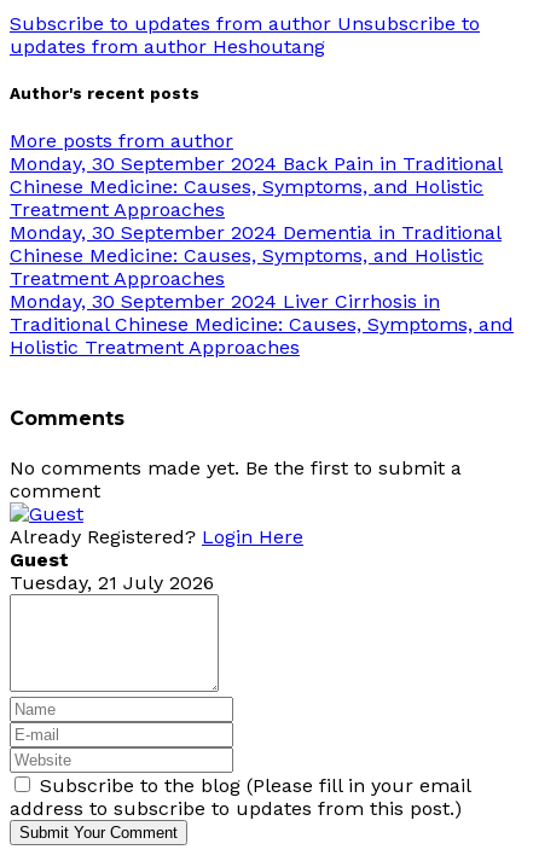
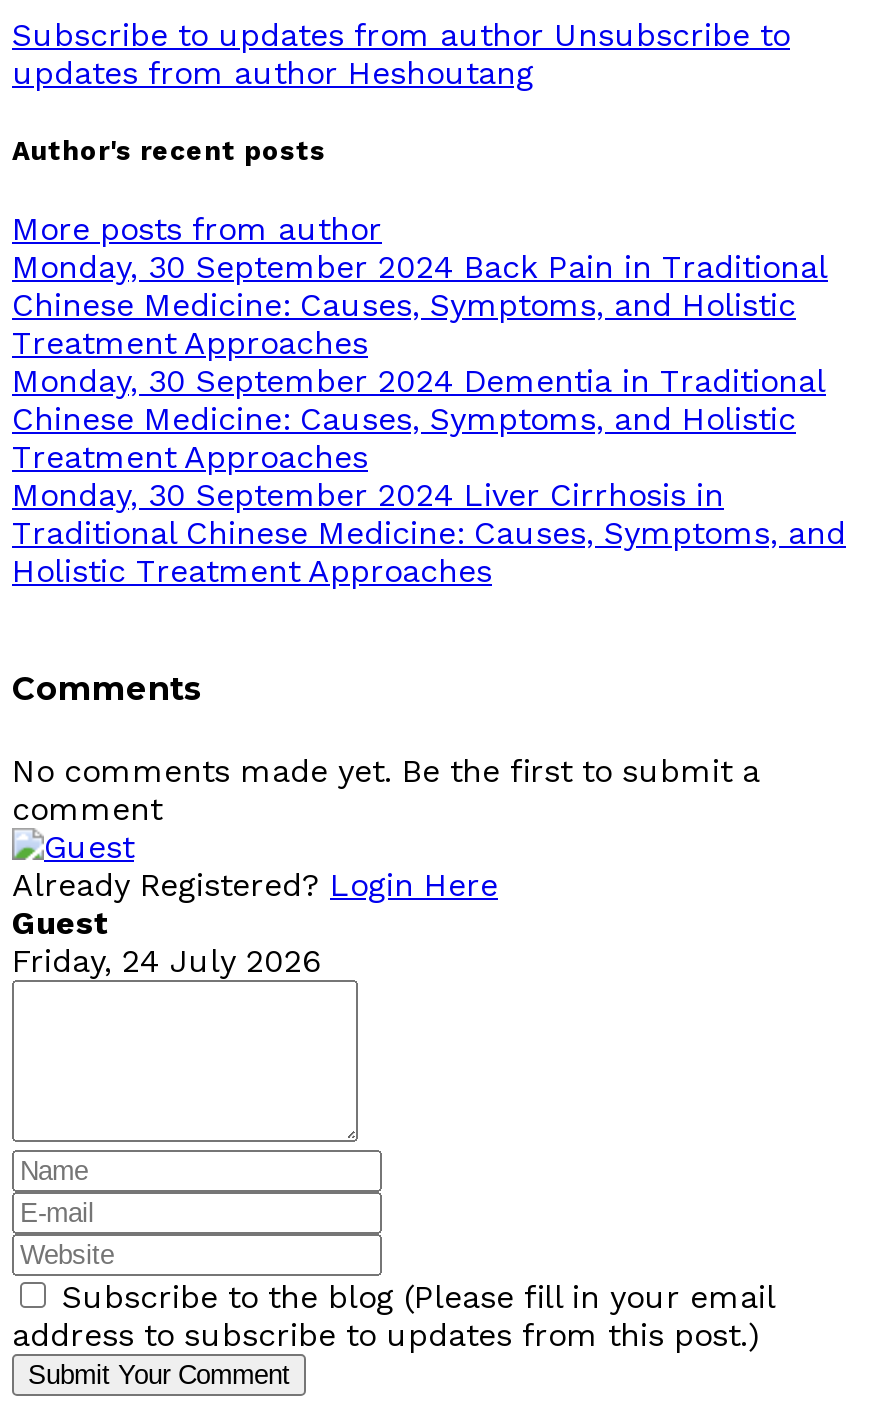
- Tuesday, 21 July 2026
+ Friday, 24 July 2026
